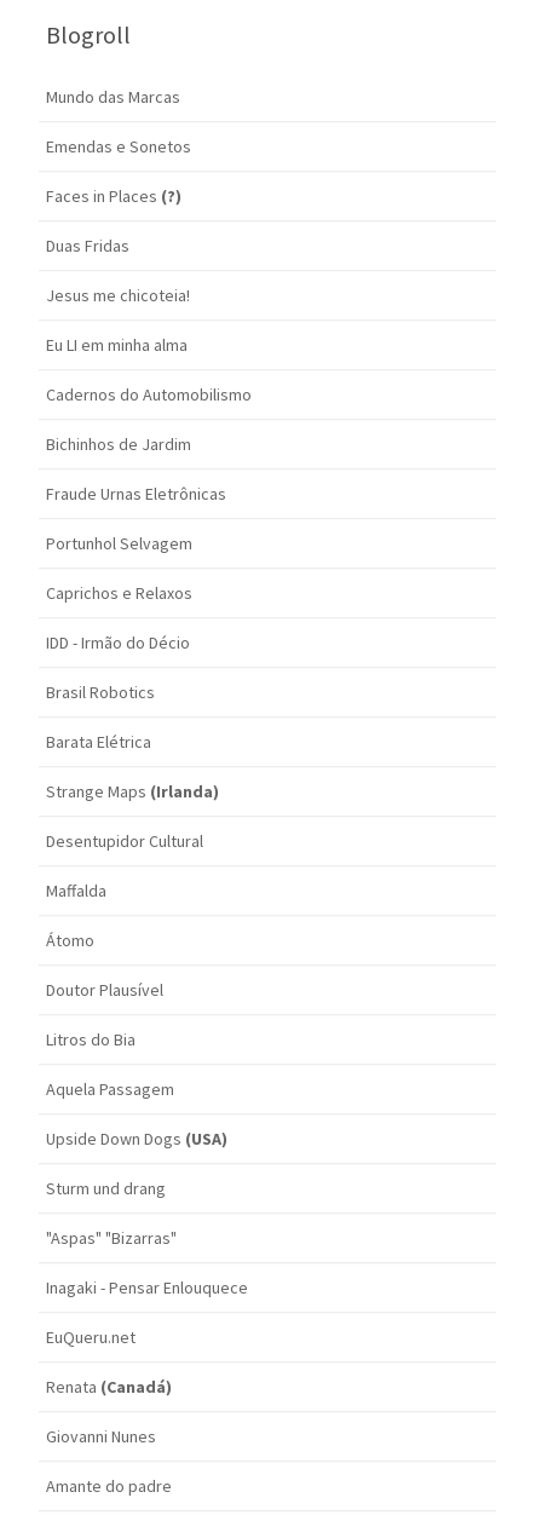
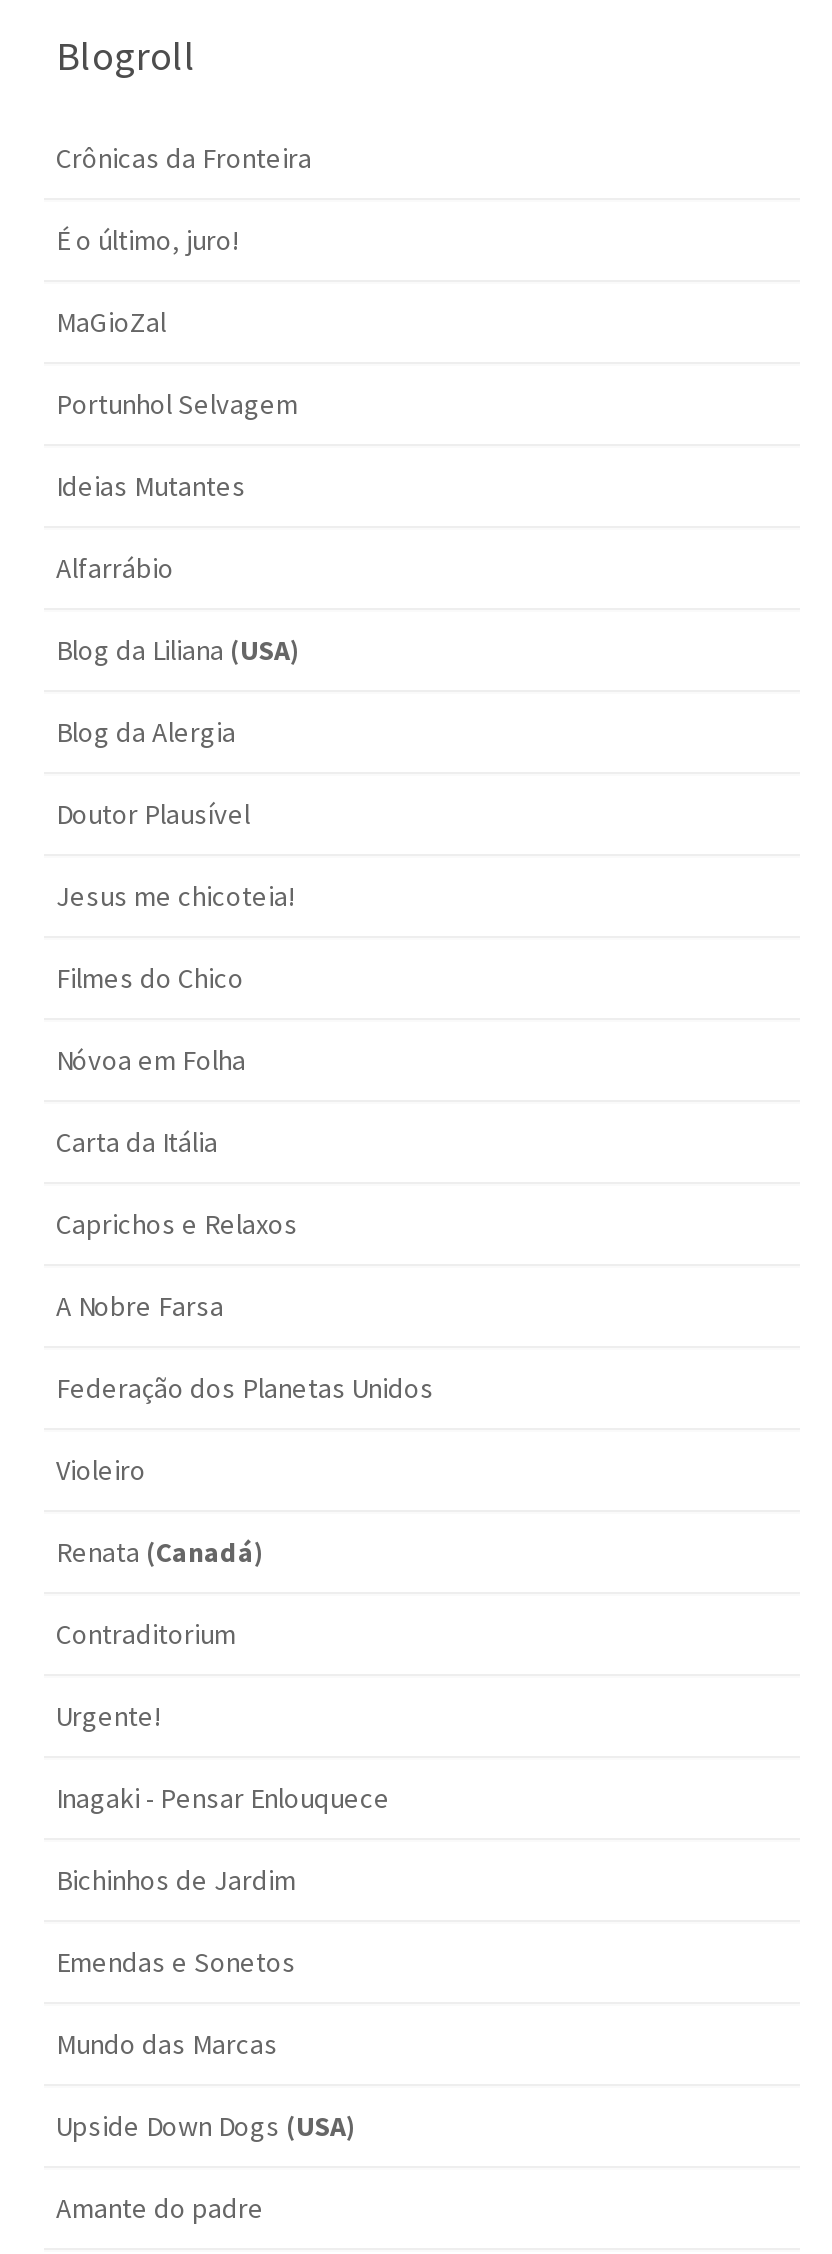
+ Crônicas da Fronteira
+ É o último, juro!
+ MaGioZal
+ Ideias Mutantes
+ Alfarrábio
+ Blog da Liliana (USA)
+ Blog da Alergia
+ Filmes do Chico
+ Nóvoa em Folha
+ Carta da Itália
+ A Nobre Farsa
+ Federação dos Planetas Unidos
+ Violeiro
+ Contraditorium
+ Urgente!

moved down: Mundo das Marcas

moved up: Emendas e Sonetos

- Faces in Places (?)
- Duas Fridas
- Eu LI em minha alma
- Cadernos do Automobilismo
- Fraude Urnas Eletrônicas
- IDD - Irmão do Décio
- Brasil Robotics
- Barata Elétrica
- Strange Maps (Irlanda)
- Desentupidor Cultural
- Maffalda
- Átomo
- Litros do Bia
- Aquela Passagem

moved up: Jesus me chicoteia!

moved up: Bichinhos de Jardim

moved up: Portunhol Selvagem | Caprichos e Relaxos

moved up: Doutor Plausível

moved down: Upside Down Dogs (USA)

- Sturm und drang
- "Aspas" "Bizarras"
- EuQueru.net
- Giovanni Nunes

moved up: Inagaki - Pensar Enlouquece

moved up: Renata (Canadá)
